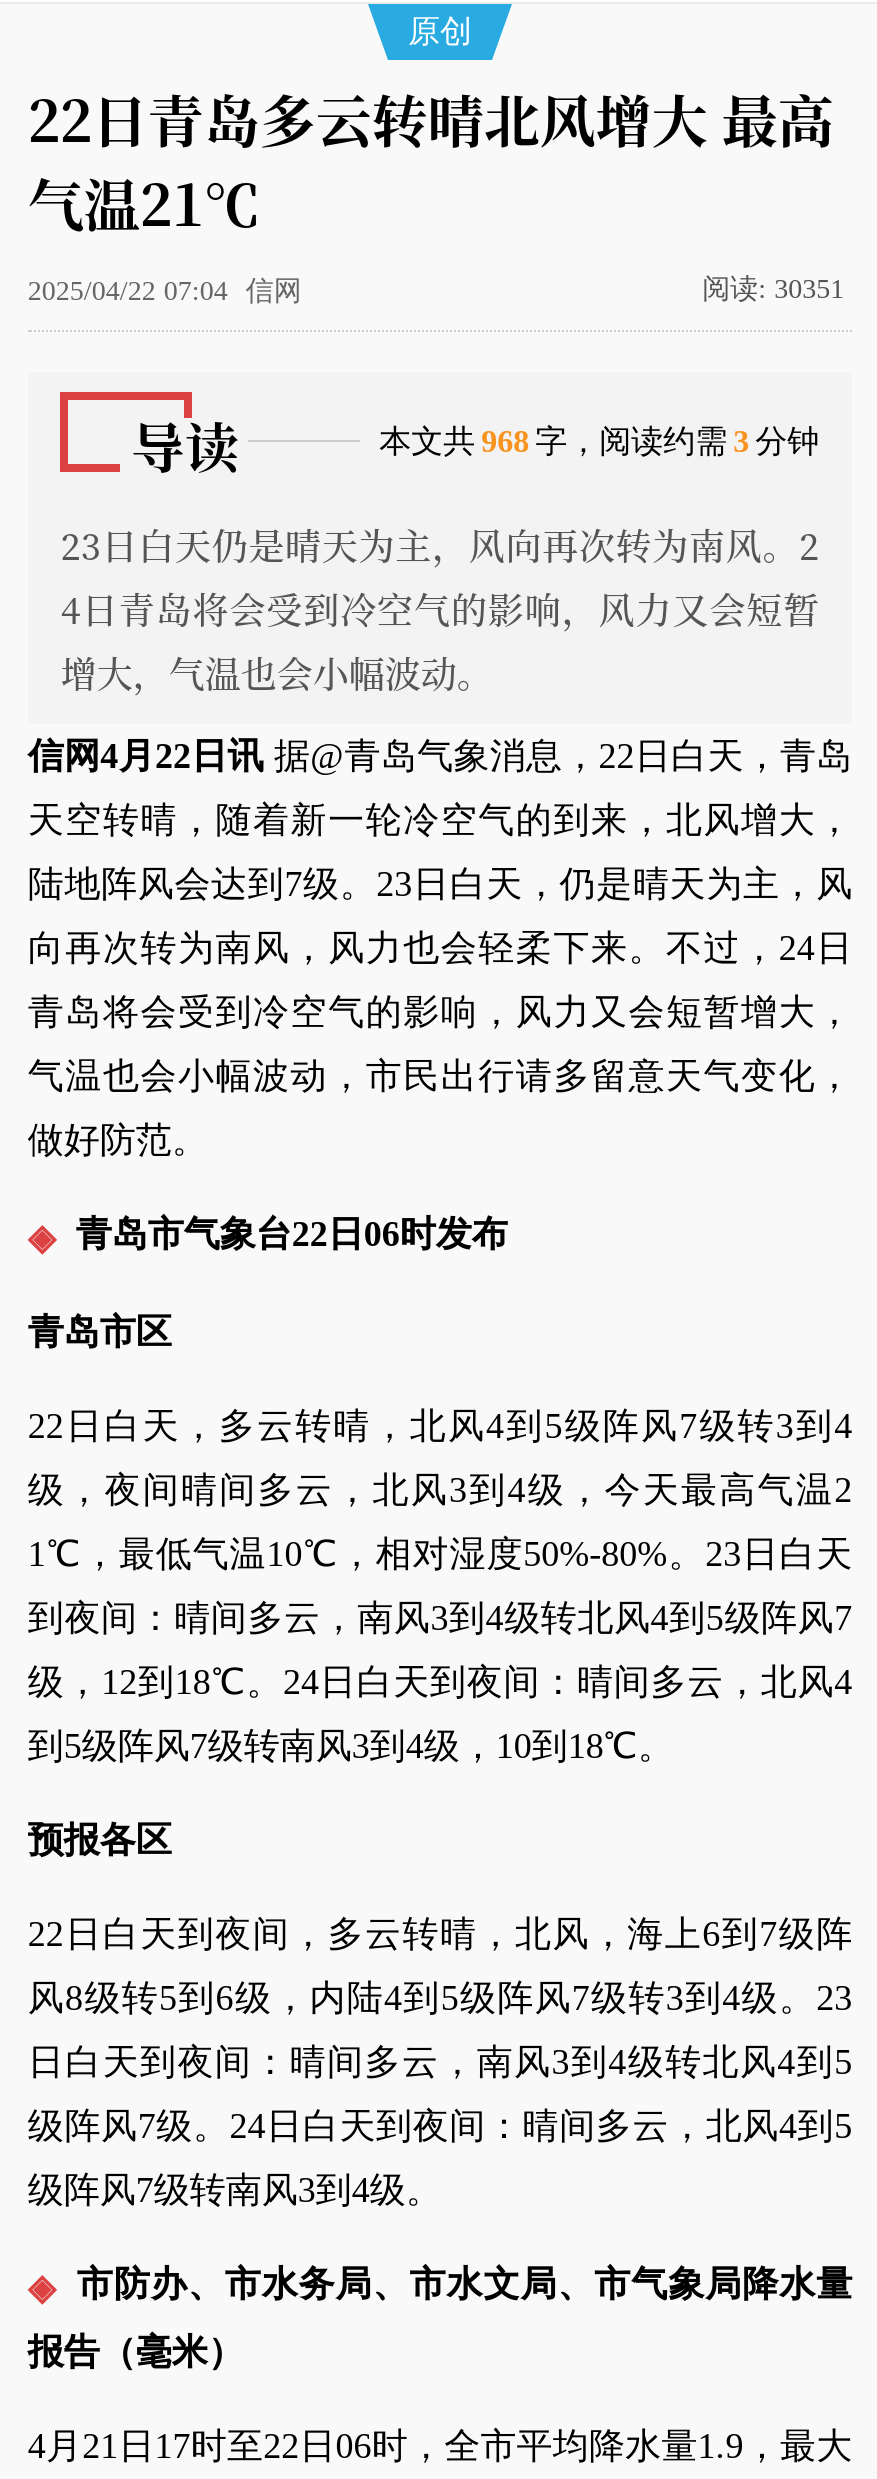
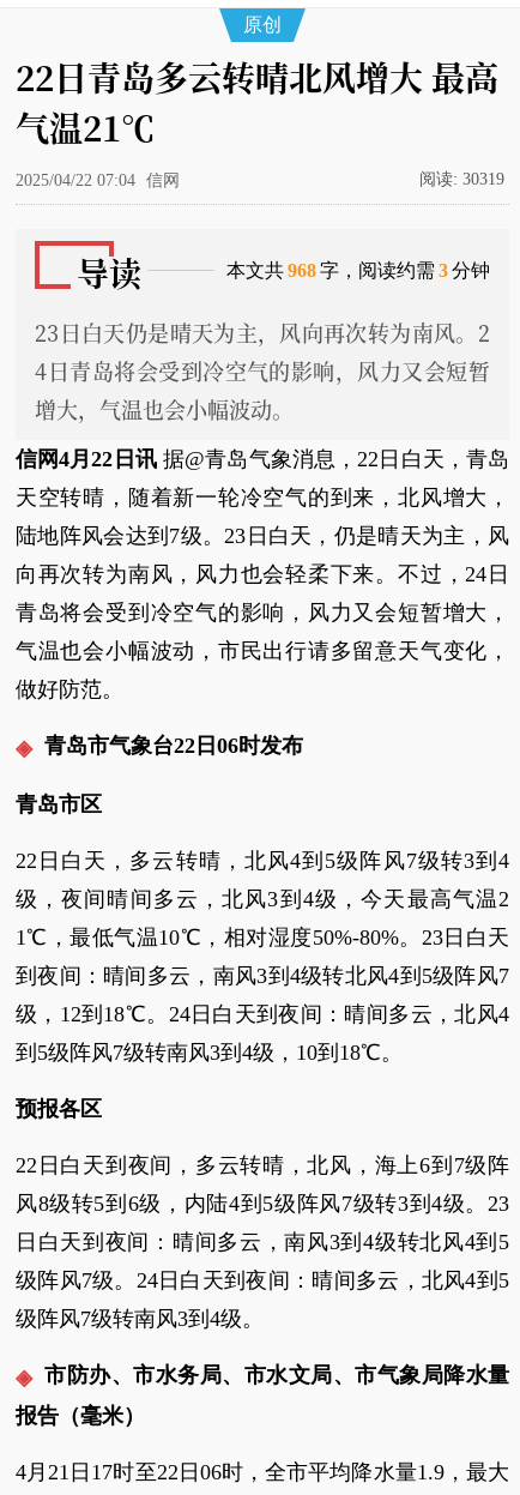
- 阅读: 30351
+ 阅读: 30319
